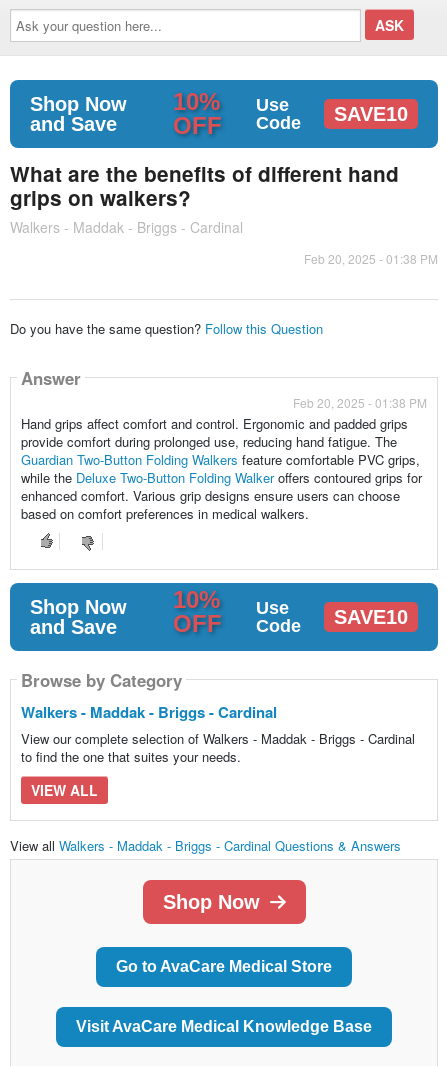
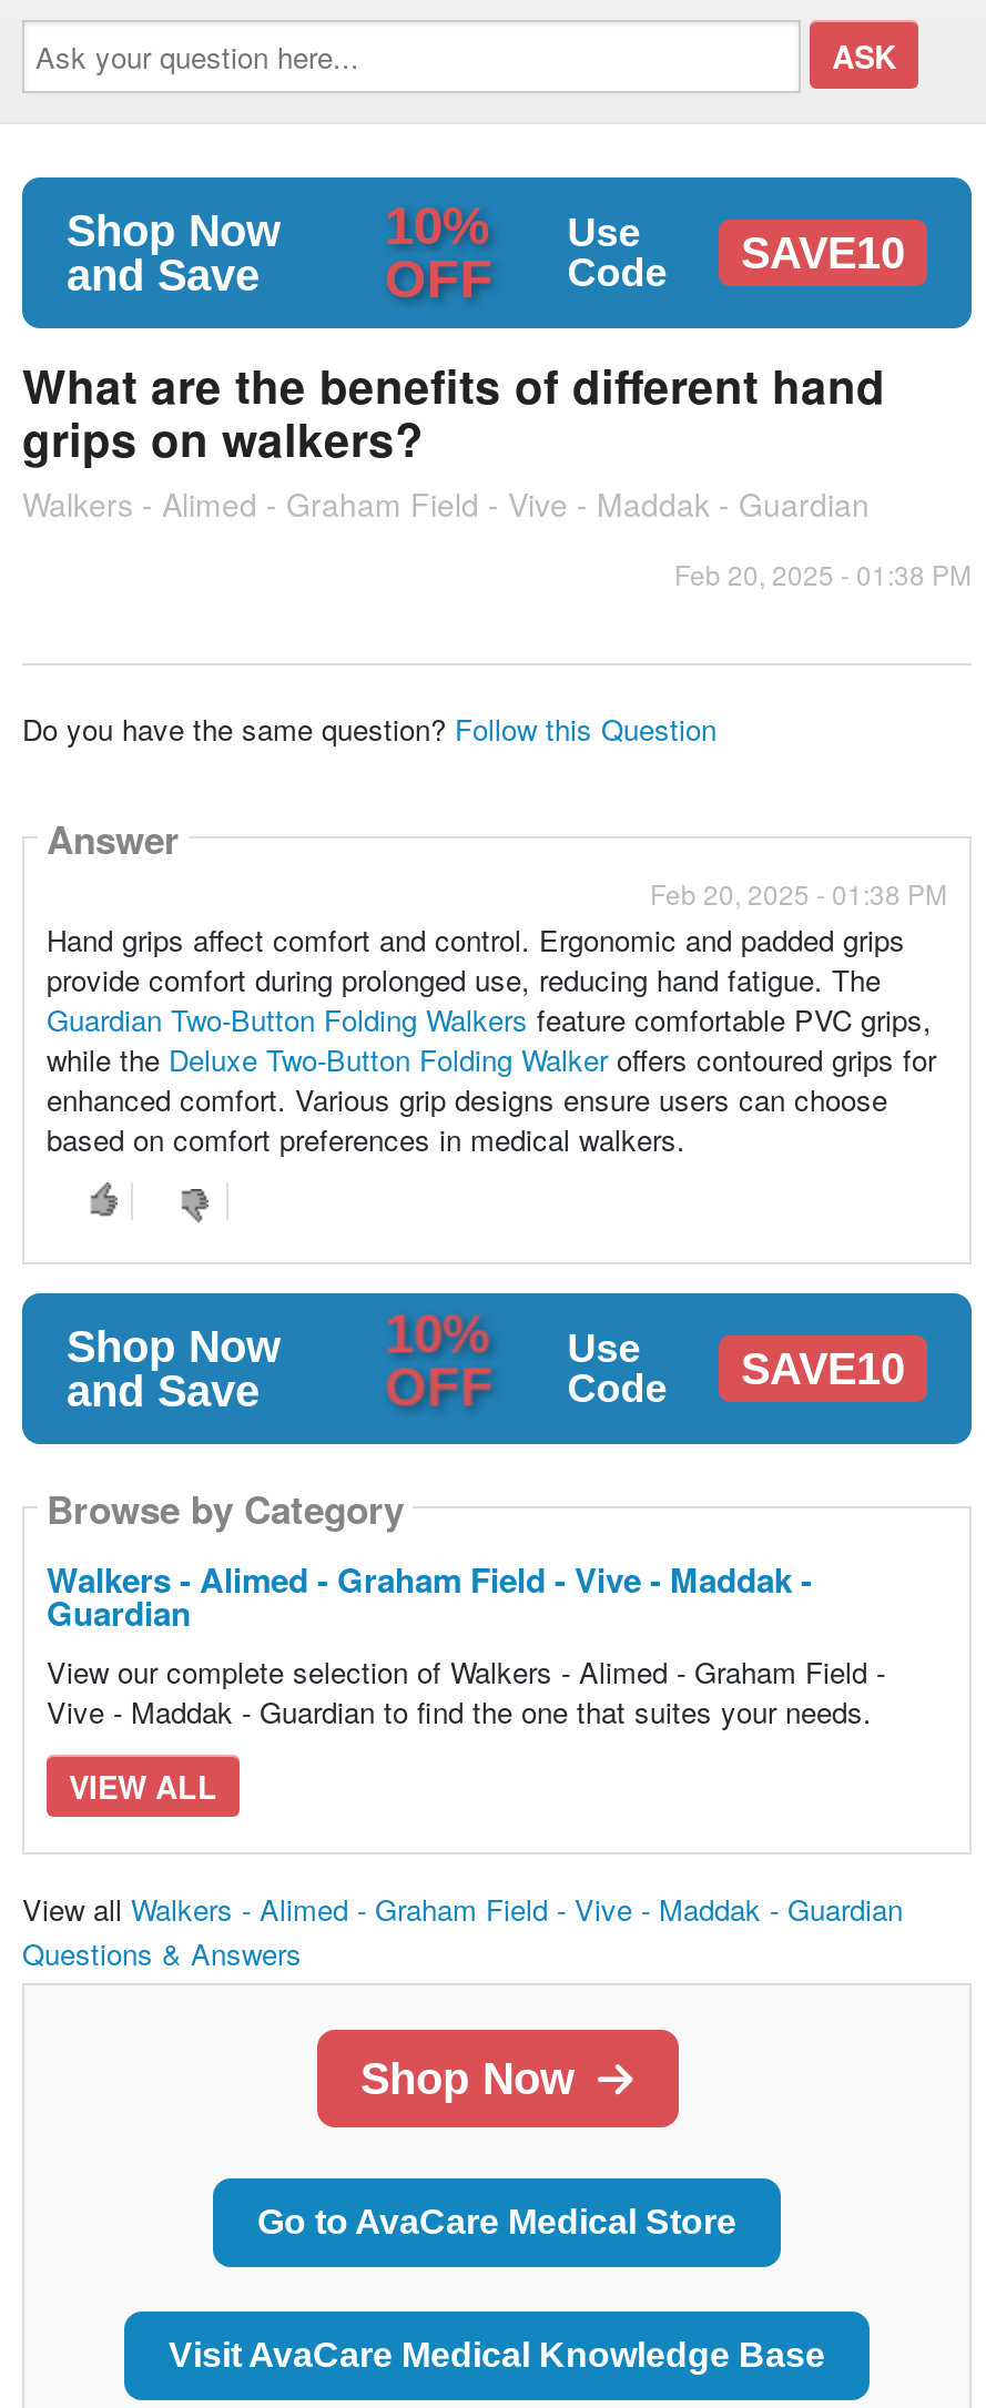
- Walkers - Maddak - Briggs - Cardinal
+ Walkers - Alimed - Graham Field - Vive - Maddak - Guardian

- Walkers - Maddak - Briggs - Cardinal
- View our complete selection of Walkers - Maddak - Briggs - Cardinal
- to find the one that suites your needs.
+ Walkers - Alimed - Graham Field - Vive - Maddak -
+ Guardian
+ View our complete selection of Walkers - Alimed - Graham Field -
+ Vive - Maddak - Guardian to find the one that suites your needs.

- View all Walkers - Maddak - Briggs - Cardinal Questions & Answers
+ View all Walkers - Alimed - Graham Field - Vive - Maddak - Guardian
+ Questions & Answers
